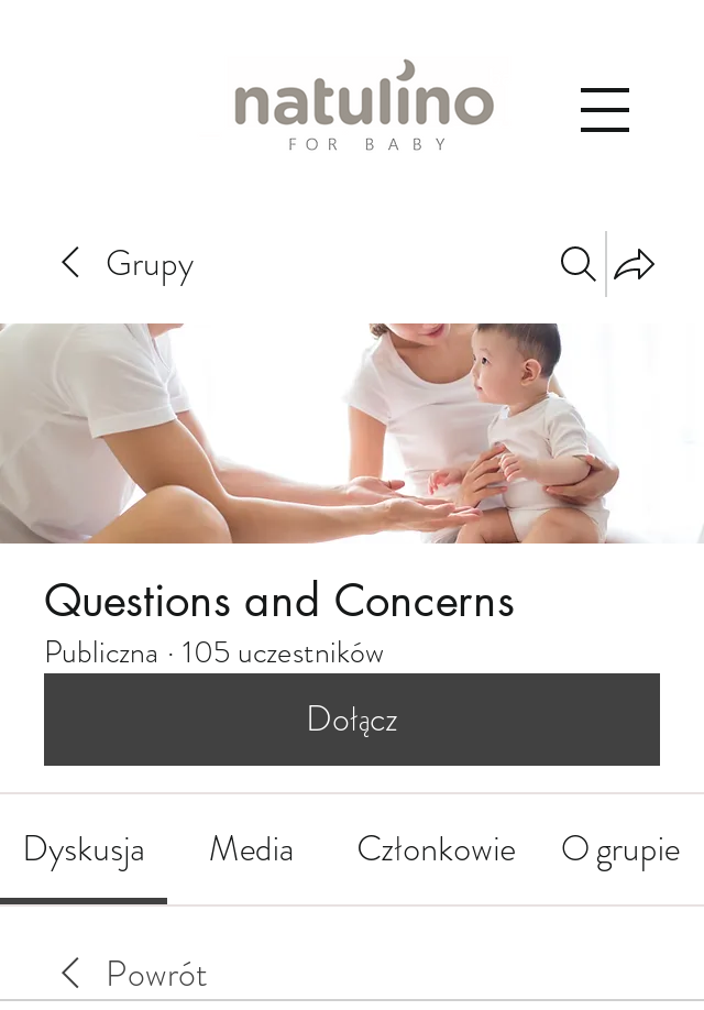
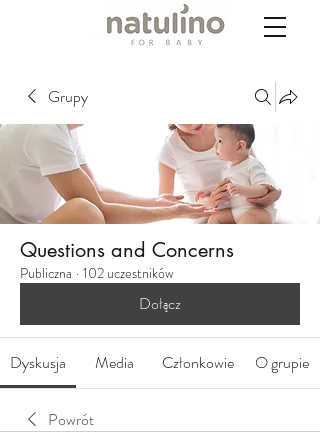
- Publiczna · 105 uczestników
+ Publiczna · 102 uczestników
